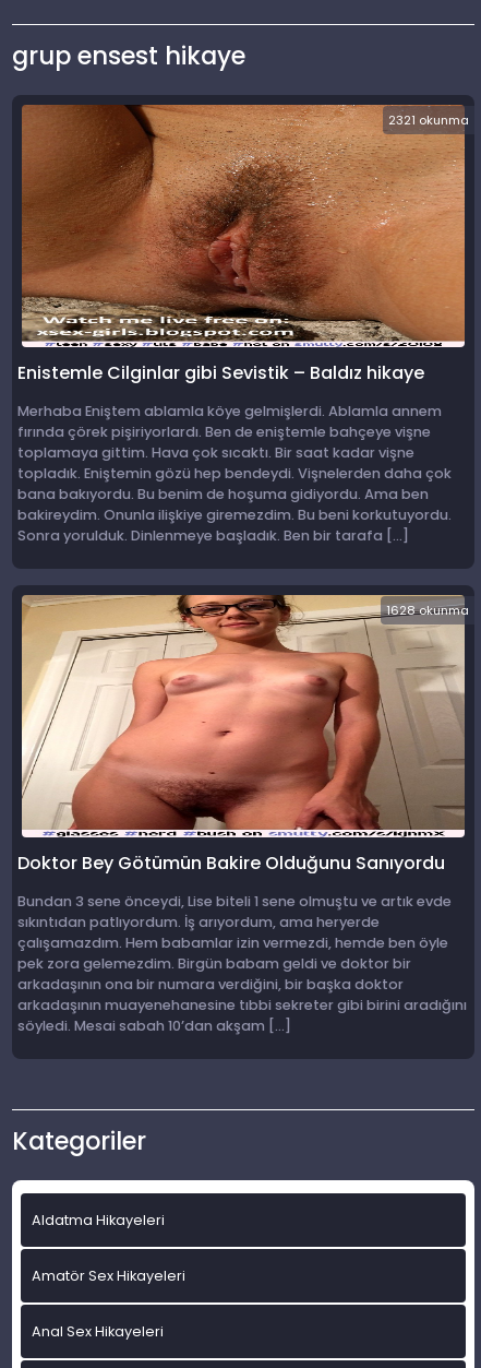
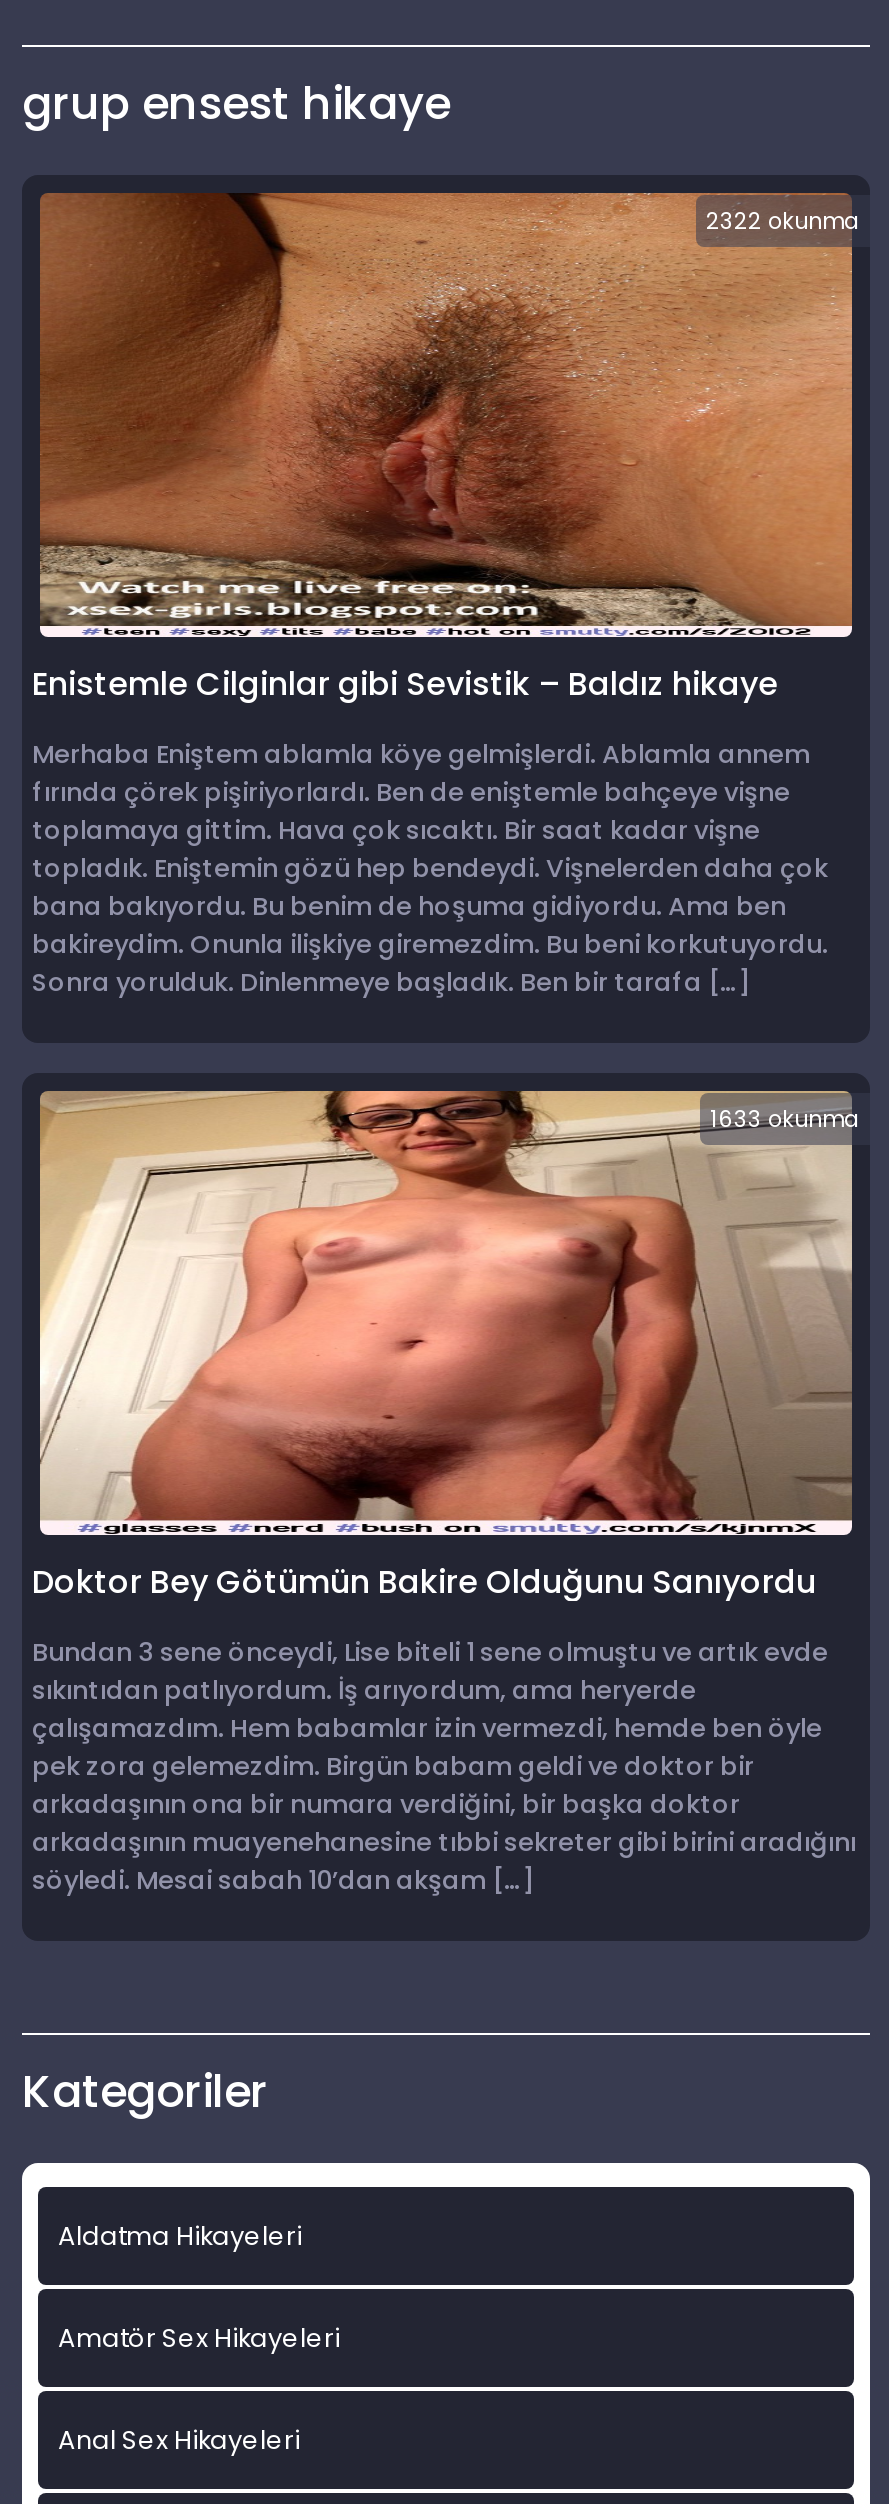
- 2321 okunma
+ 2322 okunma

- 1628 okunma
+ 1633 okunma
